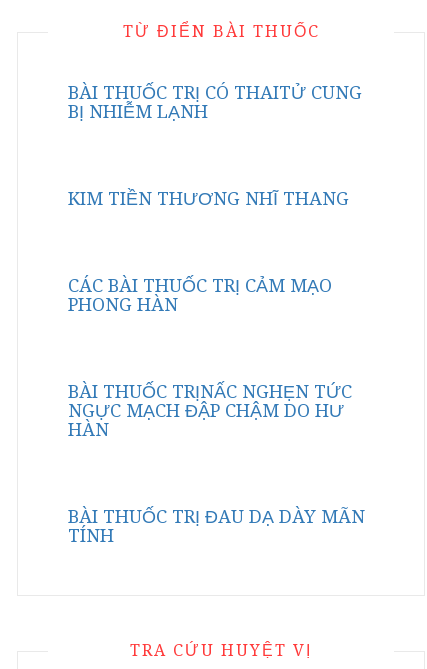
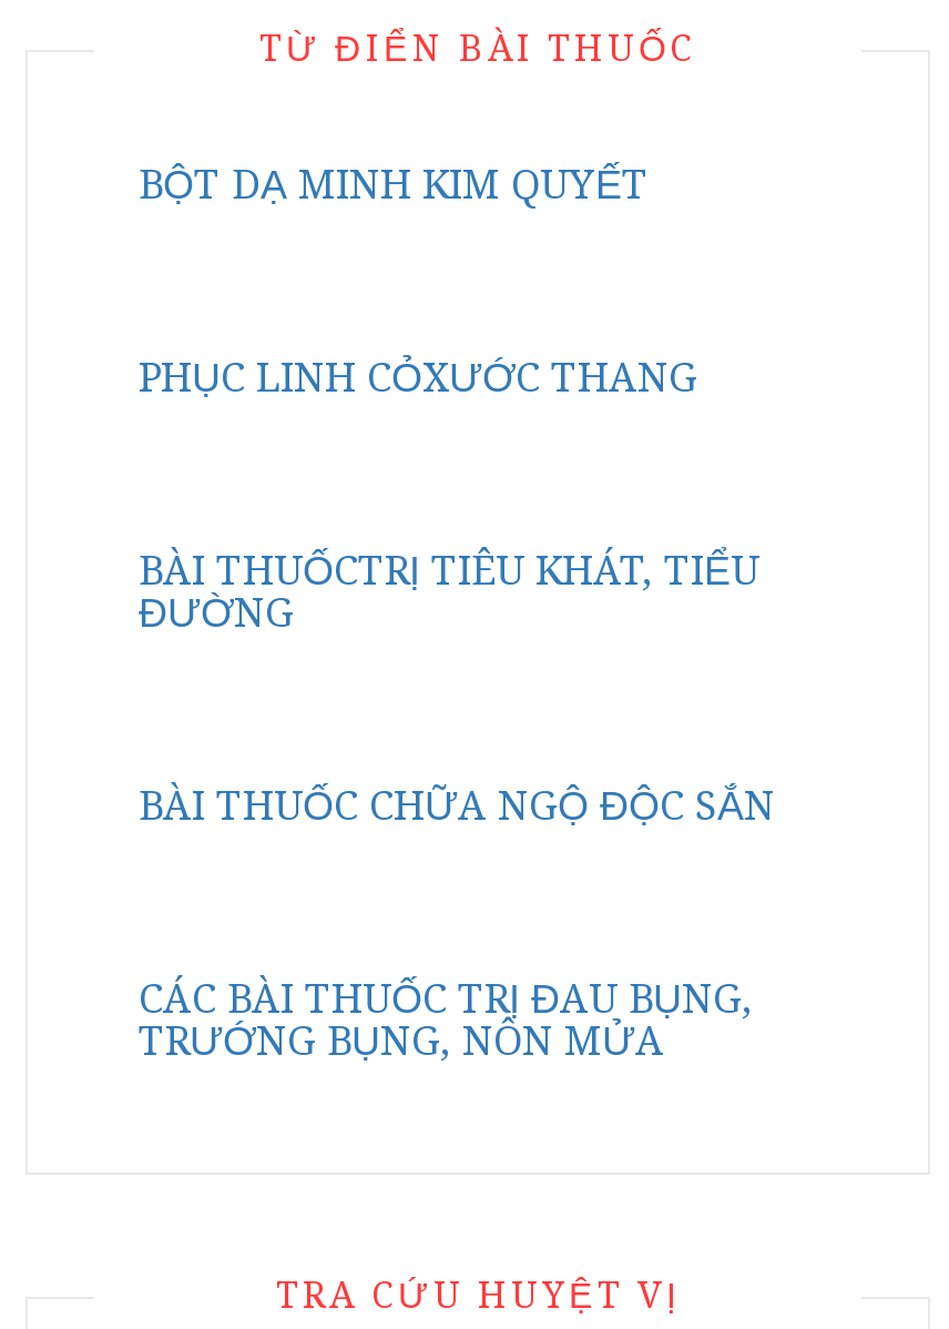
- BÀI THUỐC TRỊ CÓ THAITỬ CUNG
- BỊ NHIỄM LẠNH
+ BỘT DẠ MINH KIM QUYẾT

- KIM TIỀN THƯƠNG NHĨ THANG
+ PHỤC LINH CỎXƯỚC THANG

- CÁC BÀI THUỐC TRỊ CẢM MẠO
- PHONG HÀN
+ BÀI THUỐCTRỊ TIÊU KHÁT, TIỂU
+ ĐƯỜNG

- BÀI THUỐC TRỊNẤC NGHẸN TỨC
- NGỰC MẠCH ĐẬP CHẬM DO HƯ
- HÀN
+ BÀI THUỐC CHỮA NGỘ ĐỘC SẮN

- BÀI THUỐC TRỊ ĐAU DẠ DÀY MÃN
- TÍNH
+ CÁC BÀI THUỐC TRỊ ĐAU BỤNG,
+ TRƯỚNG BỤNG, NÔN MỬA
